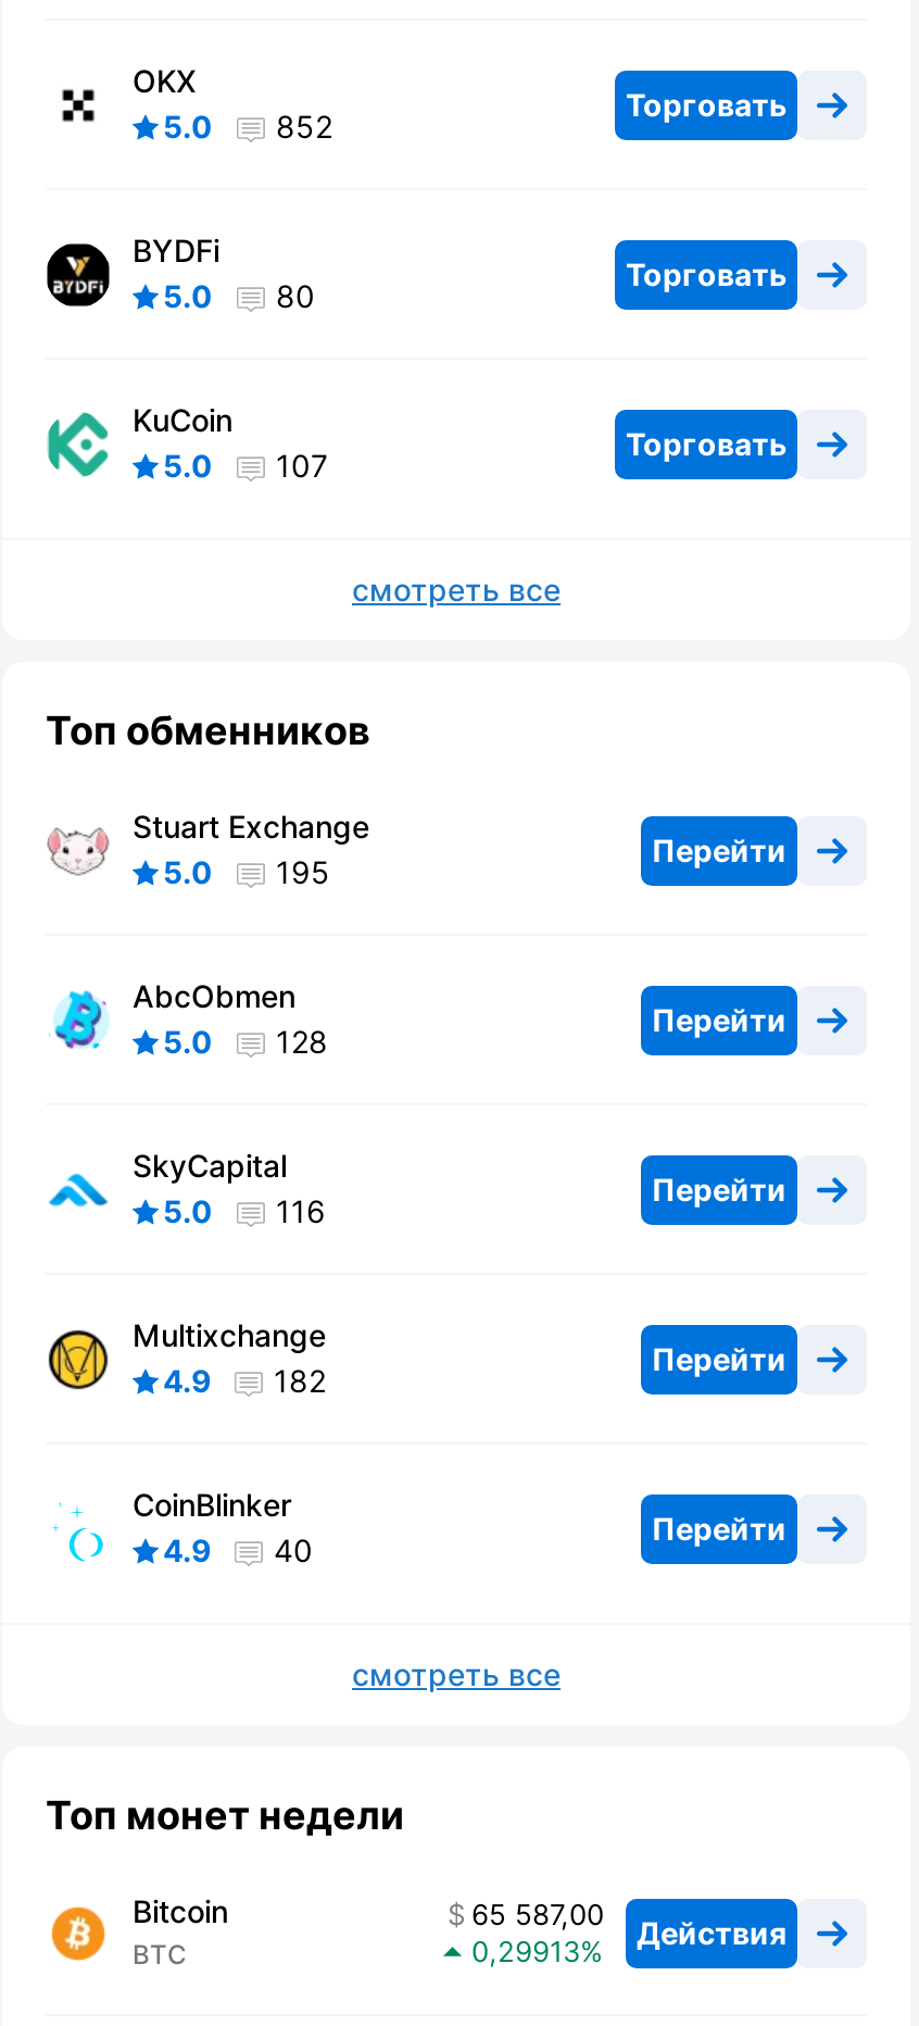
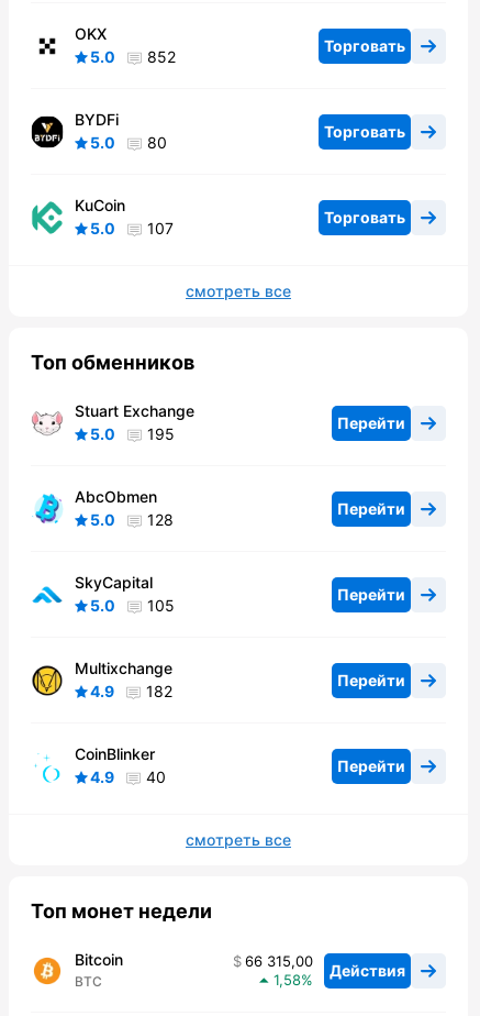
- 5.0 116
+ 5.0 105

- 65 587,00 Действия
+ 66 315,00 Действия

- 0,29913
+ 1,58
